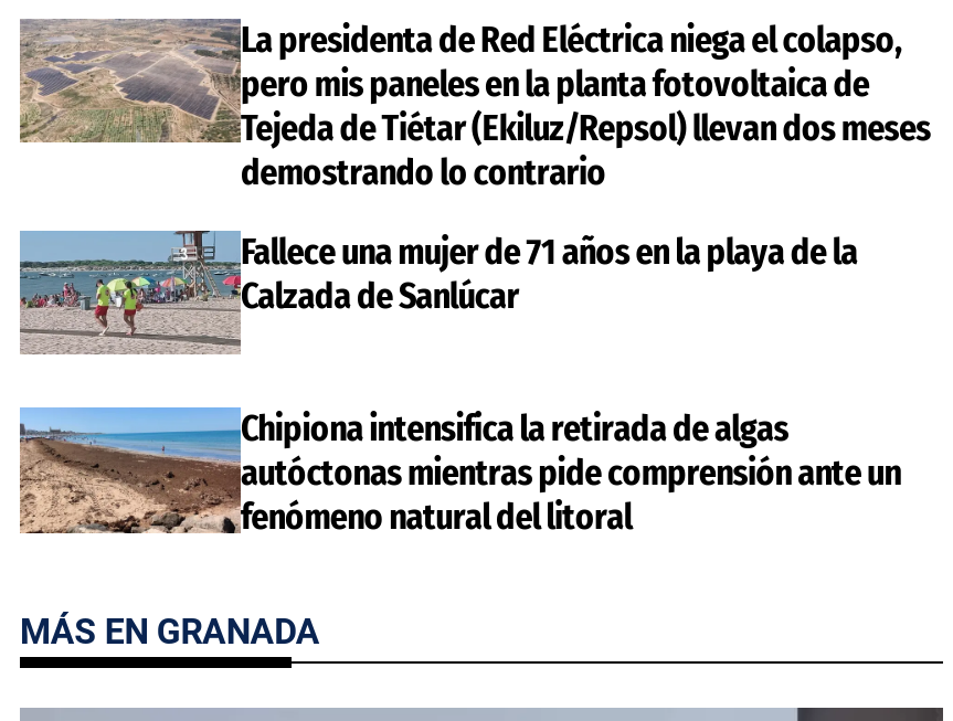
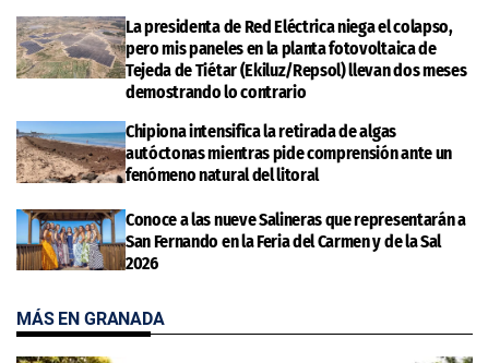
- Fallece una mujer de 71 años en la playa de la
- Calzada de Sanlúcar

moved up: [image] | Chipiona intensifica la retirada de algas | autóctonas mientras pide comprensión ante un | fenómeno natural del litoral

+ [image]
+ Conoce a las nueve Salineras que representarán a
+ San Fernando en la Feria del Carmen y de la Sal
+ 2026
